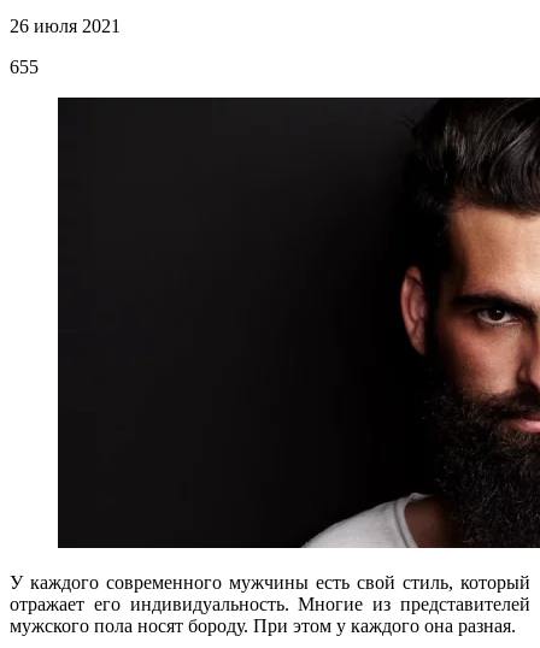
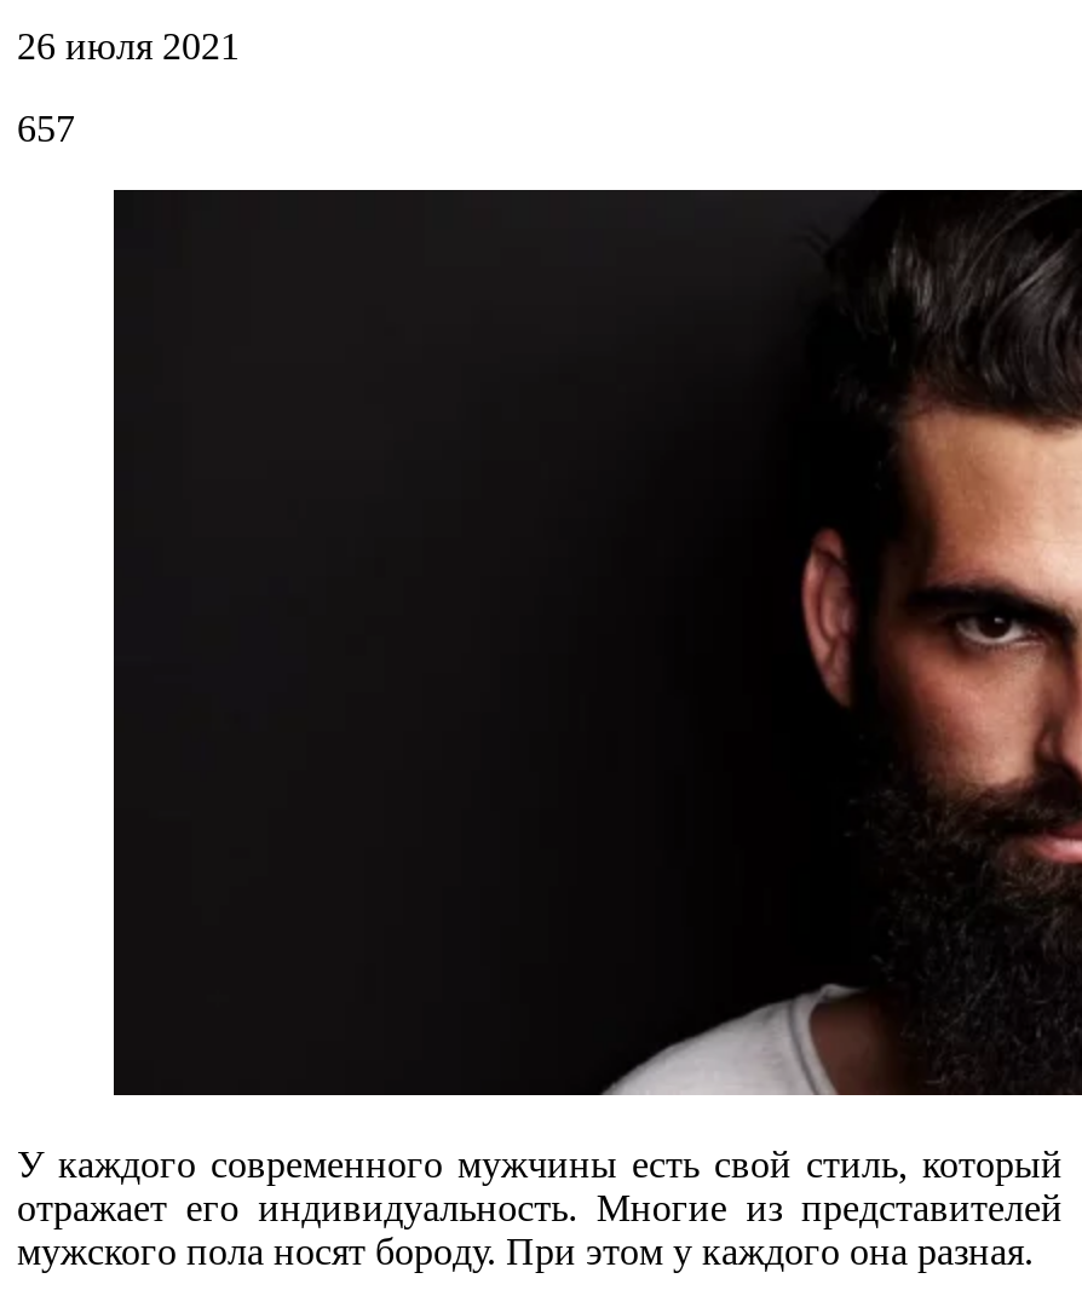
- 655
+ 657
